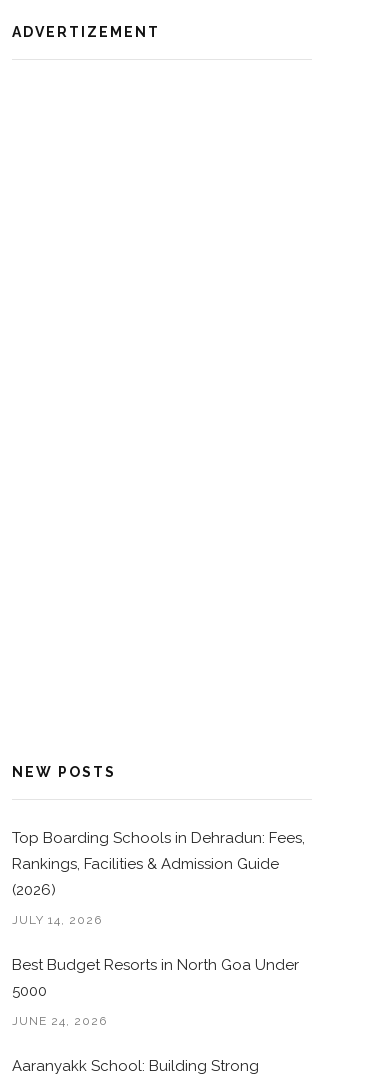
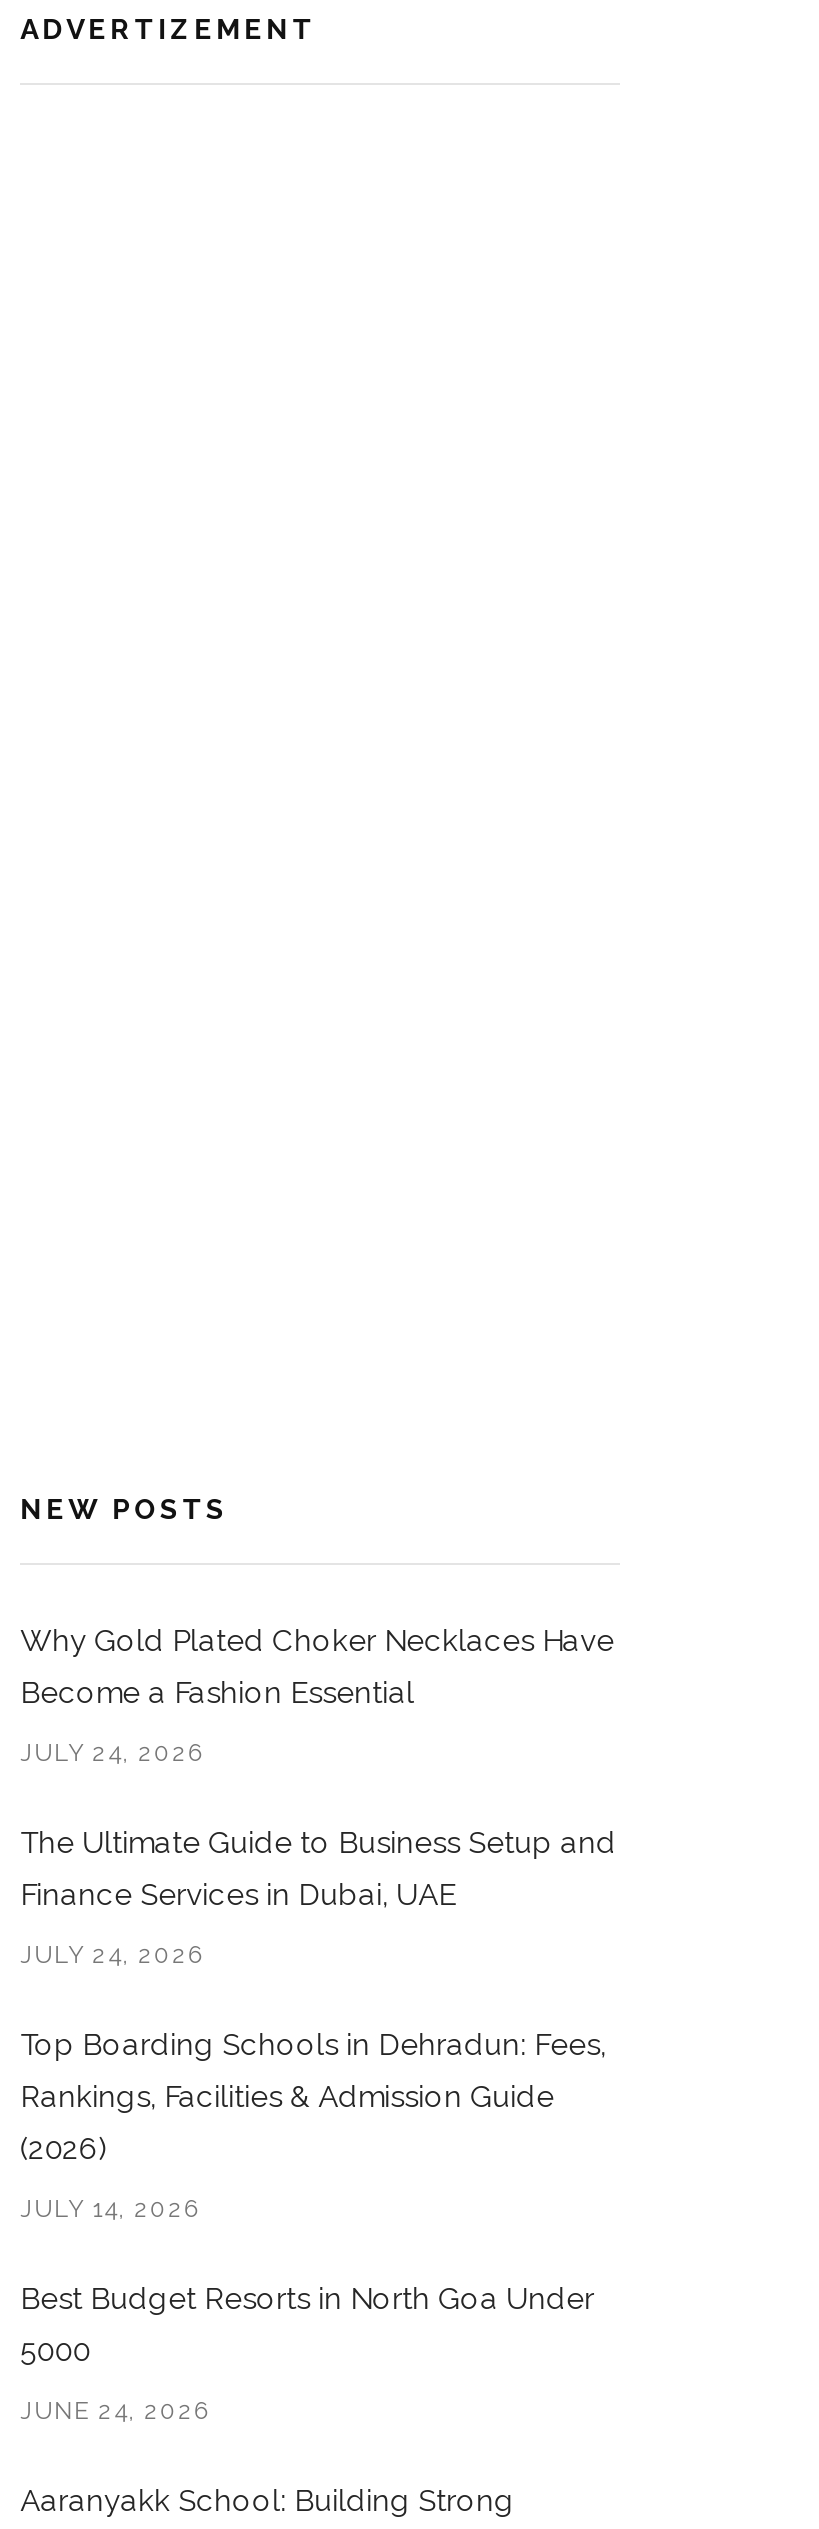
+ Why Gold Plated Choker Necklaces Have
+ Become a Fashion Essential
+ JULY 24, 2026
+ The Ultimate Guide to Business Setup and
+ Finance Services in Dubai, UAE
+ JULY 24, 2026
